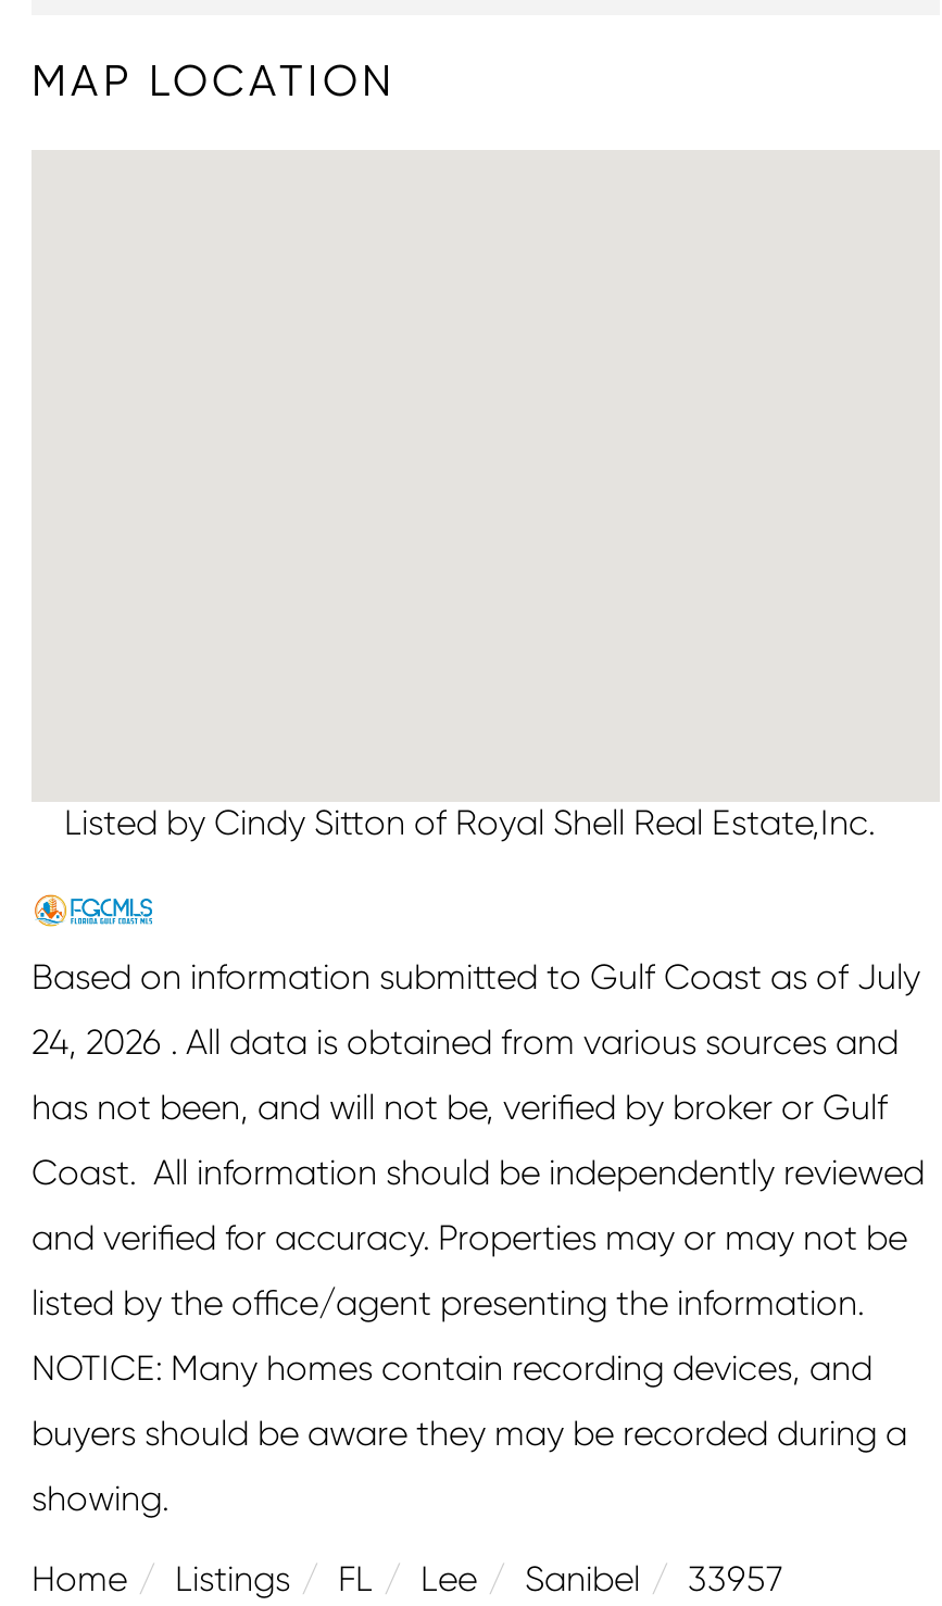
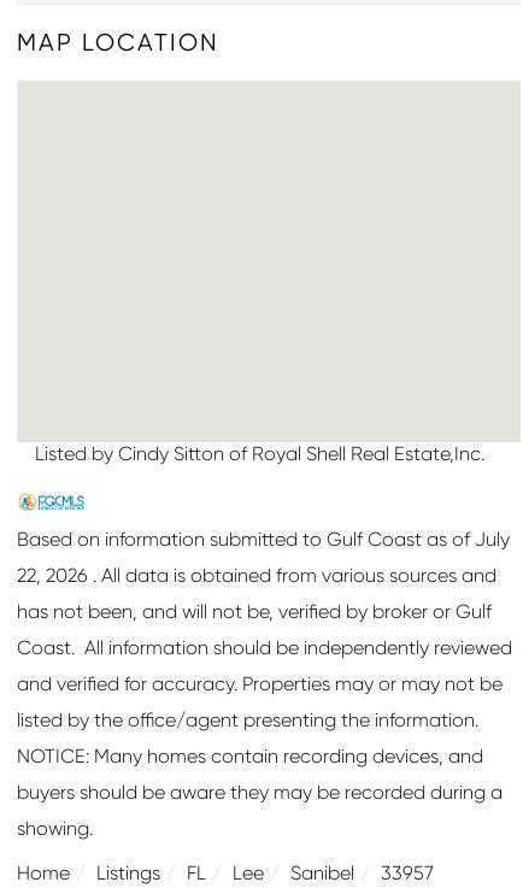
- 24, 2026 . All data is obtained from various sources and
+ 22, 2026 . All data is obtained from various sources and
